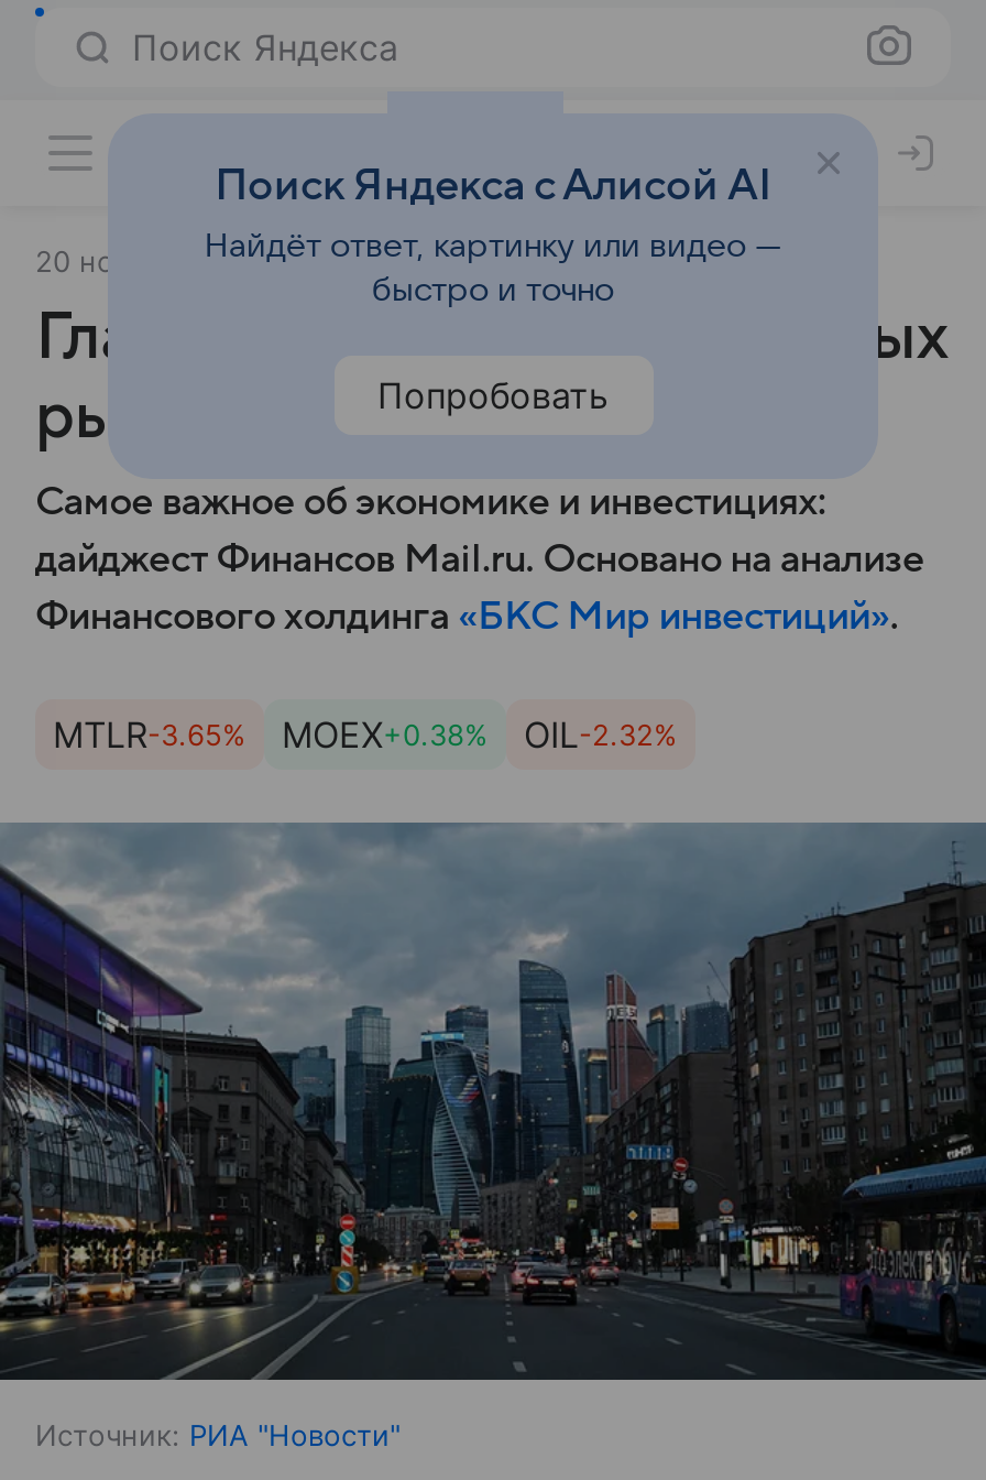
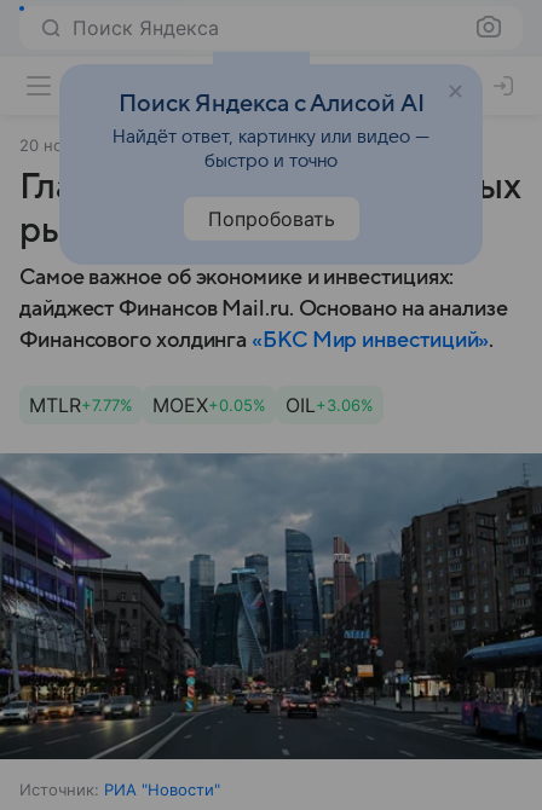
- MTLR-3.65%
+ MTLR+7.77%

- MOEX+0.38%
+ MOEX+0.05%

- OIL-2.32%
+ OIL+3.06%
